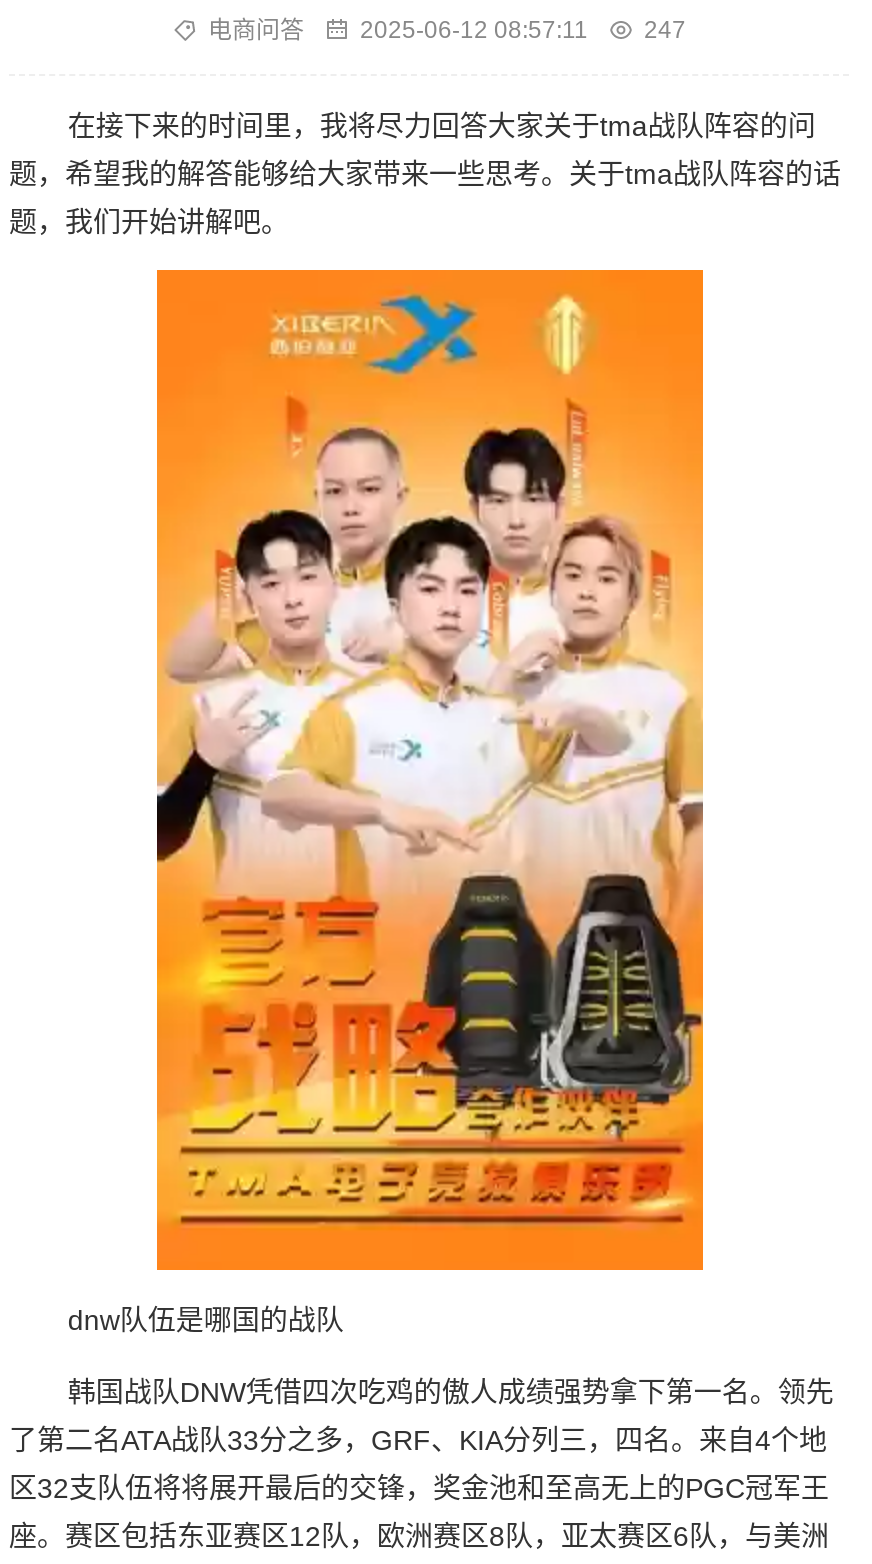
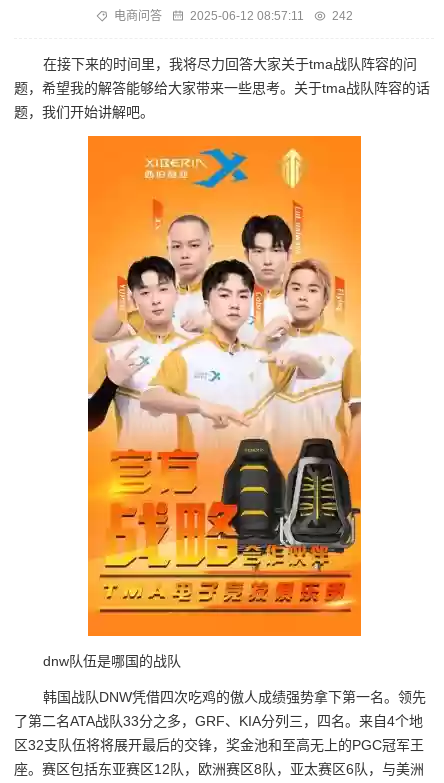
- 247
+ 242
